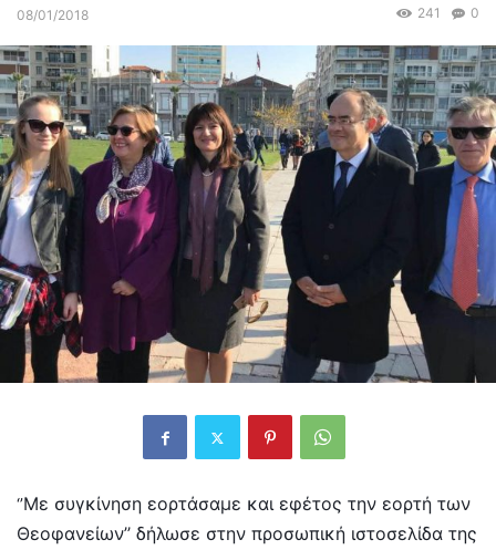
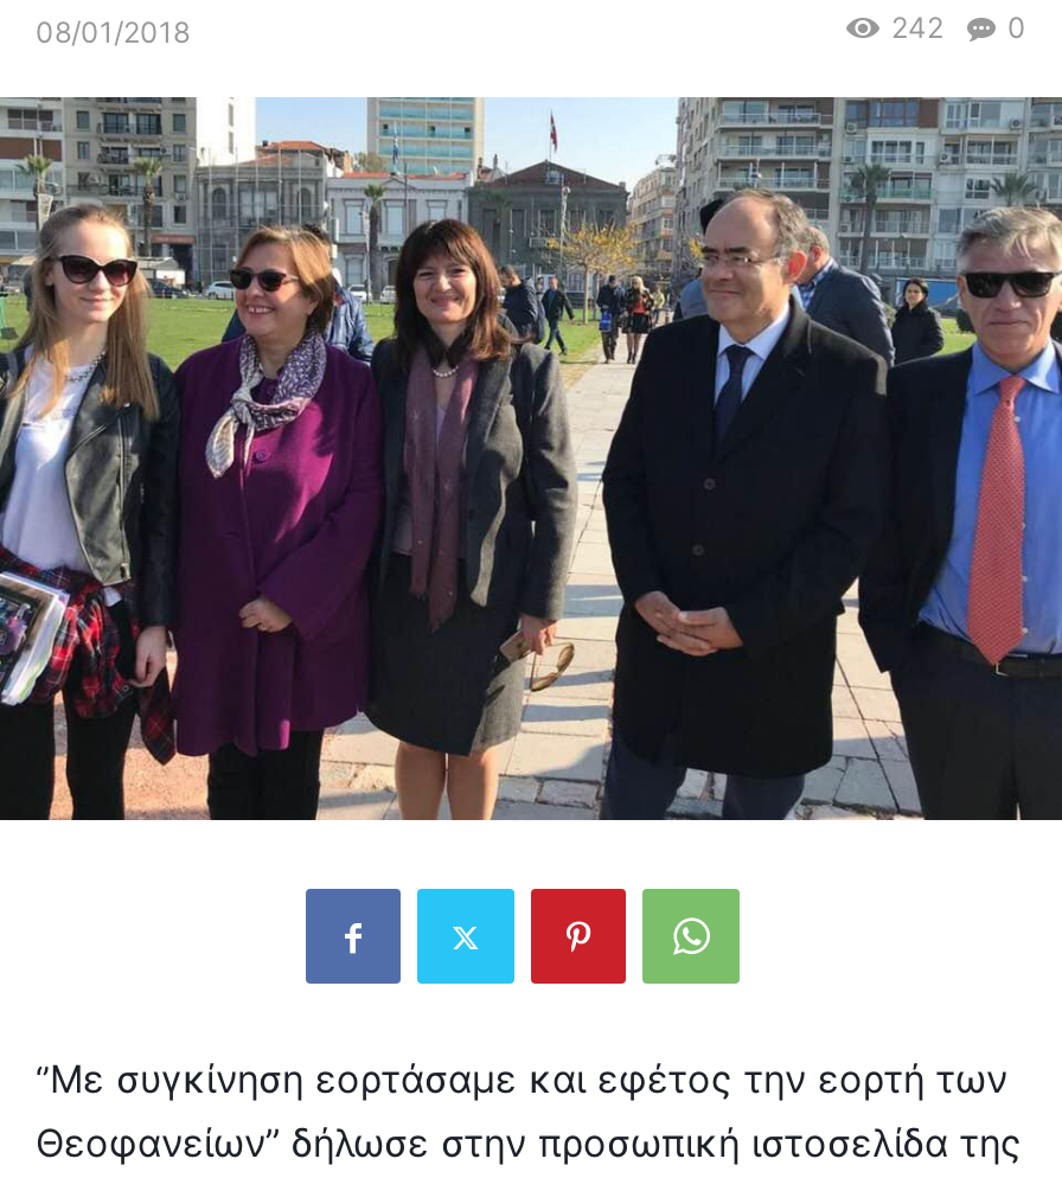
- 241 0
+ 242 0
